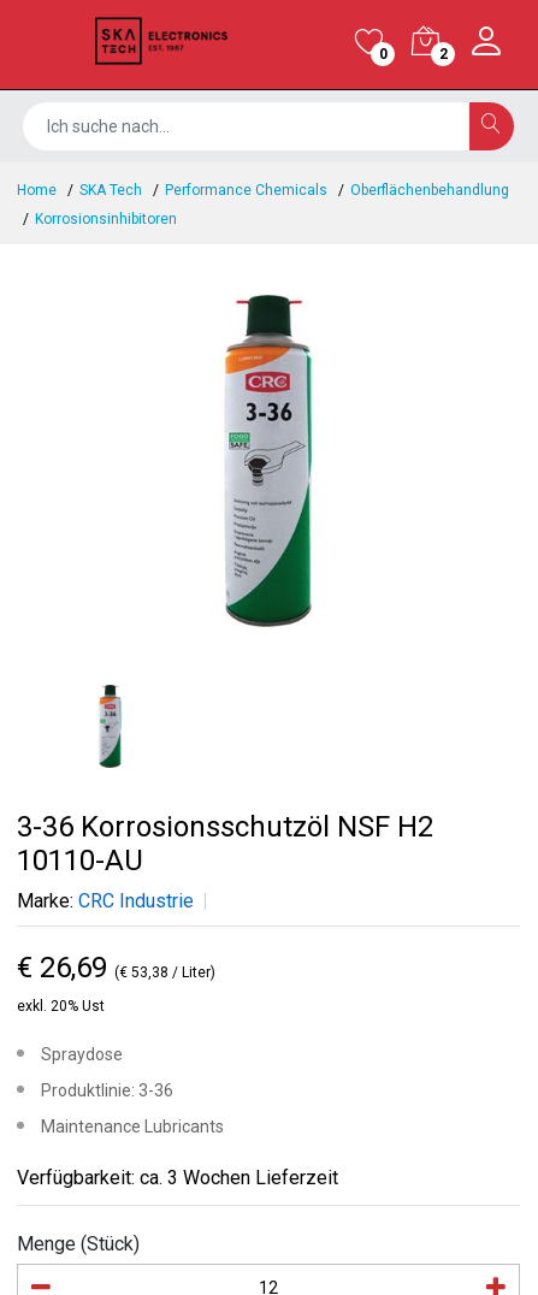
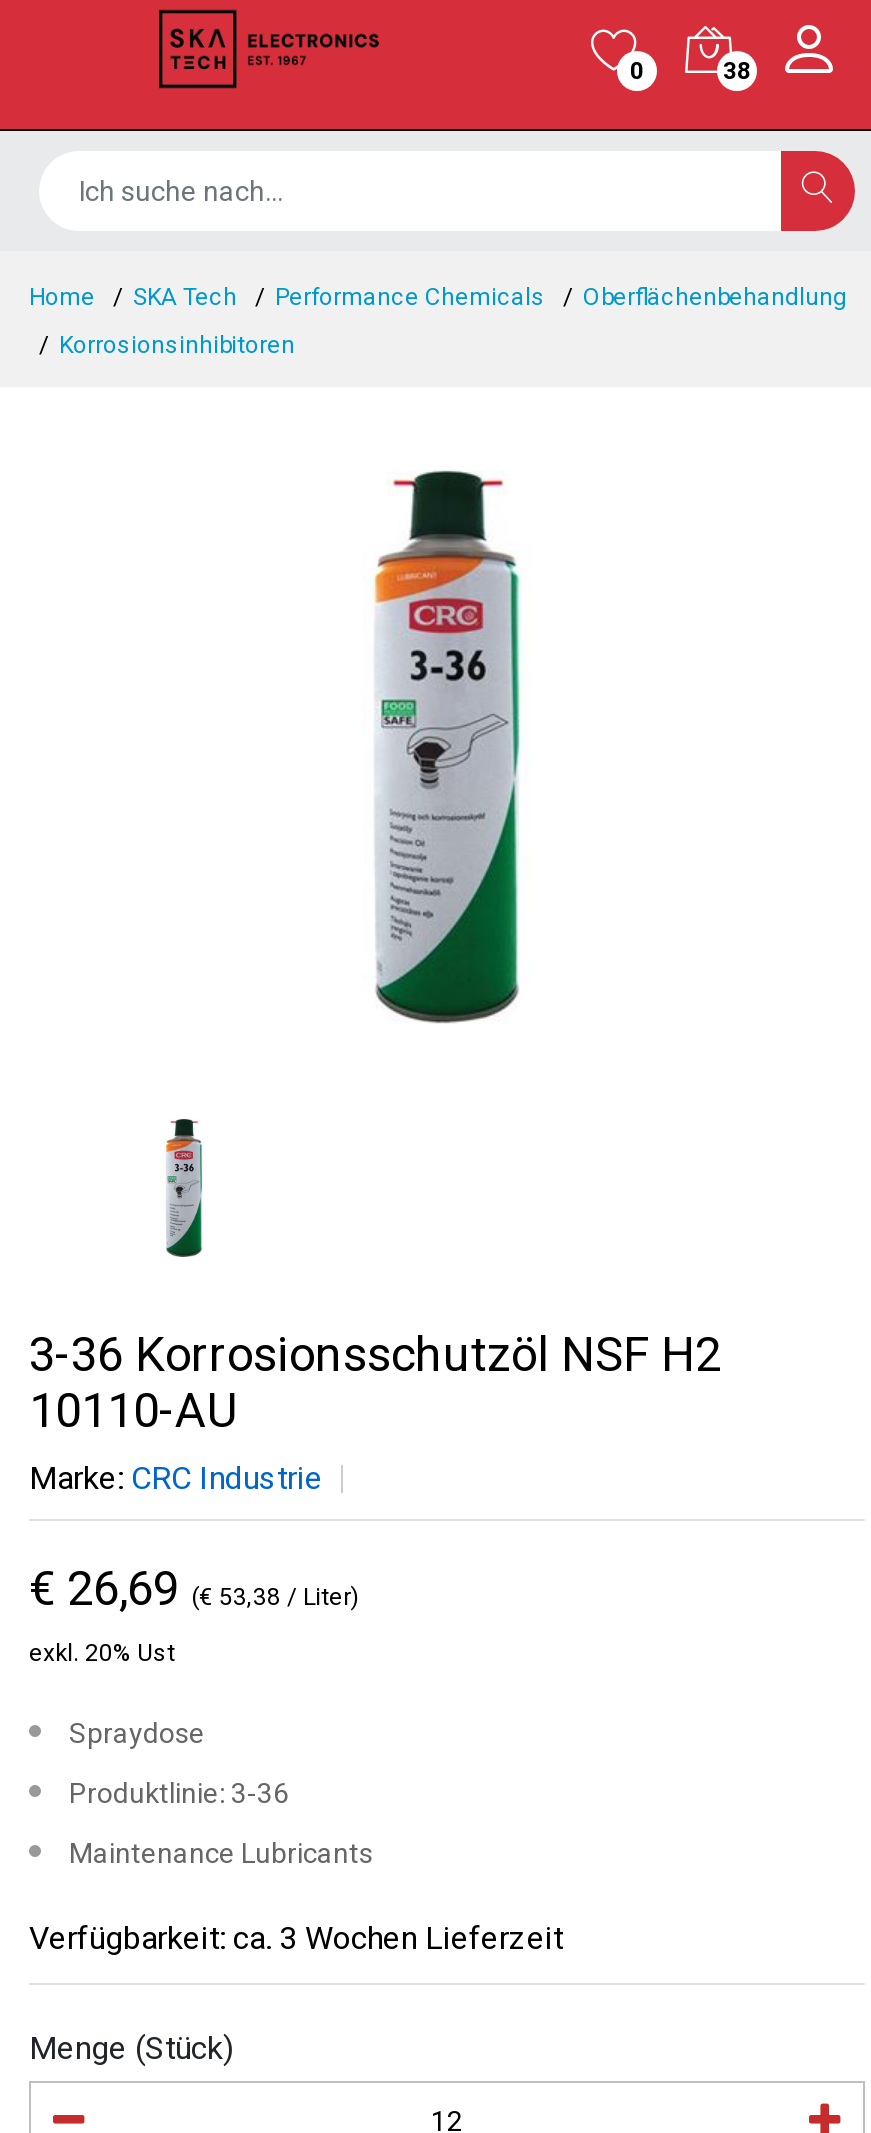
- 2
+ 38
